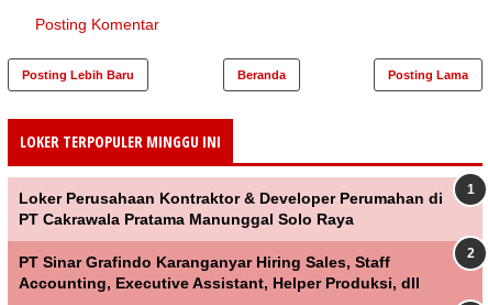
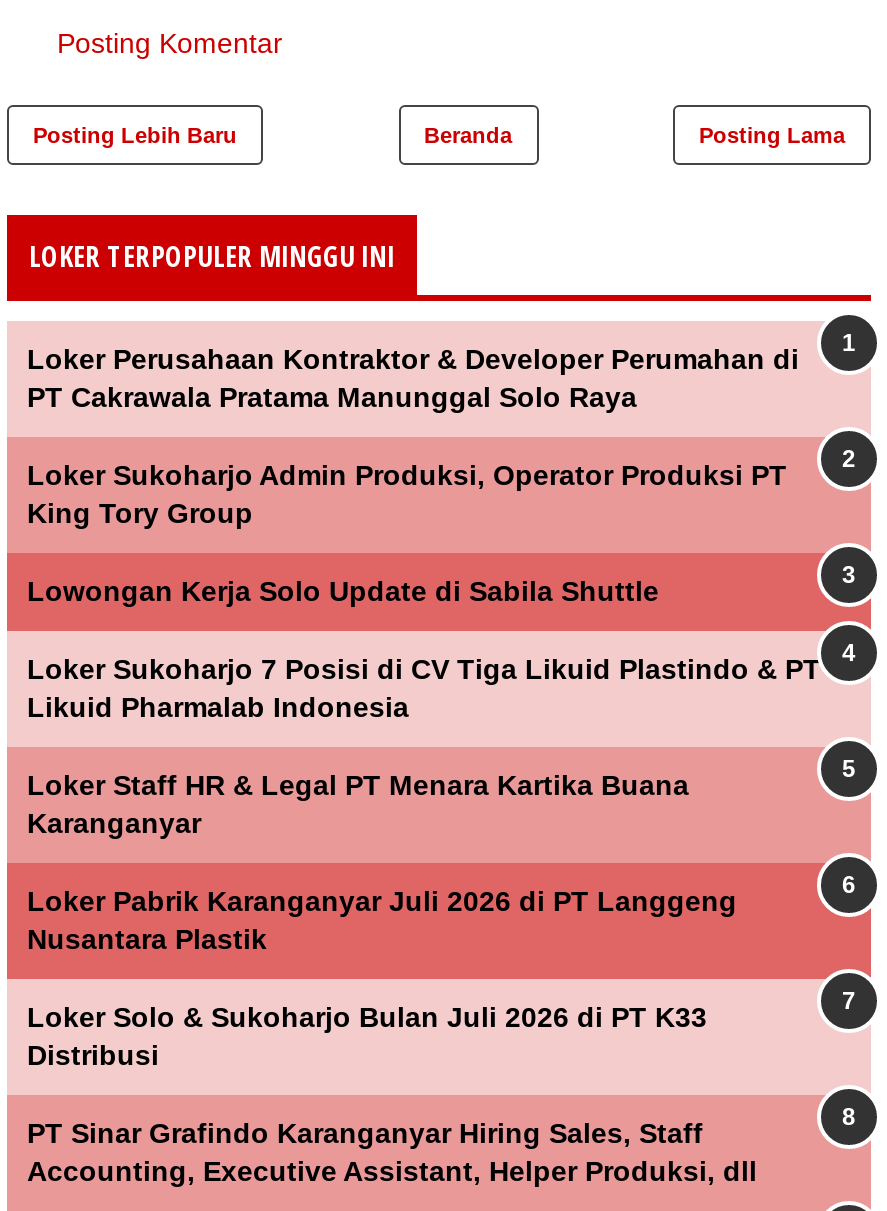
+ [image]
+ Loker Sukoharjo Admin Produksi, Operator Produksi PT
+ King Tory Group
+ Lowongan Kerja Solo Update di Sabila Shuttle
+ Loker Sukoharjo 7 Posisi di CV Tiga Likuid Plastindo & PT
+ Likuid Pharmalab Indonesia
+ Loker Staff HR & Legal PT Menara Kartika Buana
+ Karanganyar
+ Loker Pabrik Karanganyar Juli 2026 di PT Langgeng
+ Nusantara Plastik
+ Loker Solo & Sukoharjo Bulan Juli 2026 di PT K33
+ Distribusi
